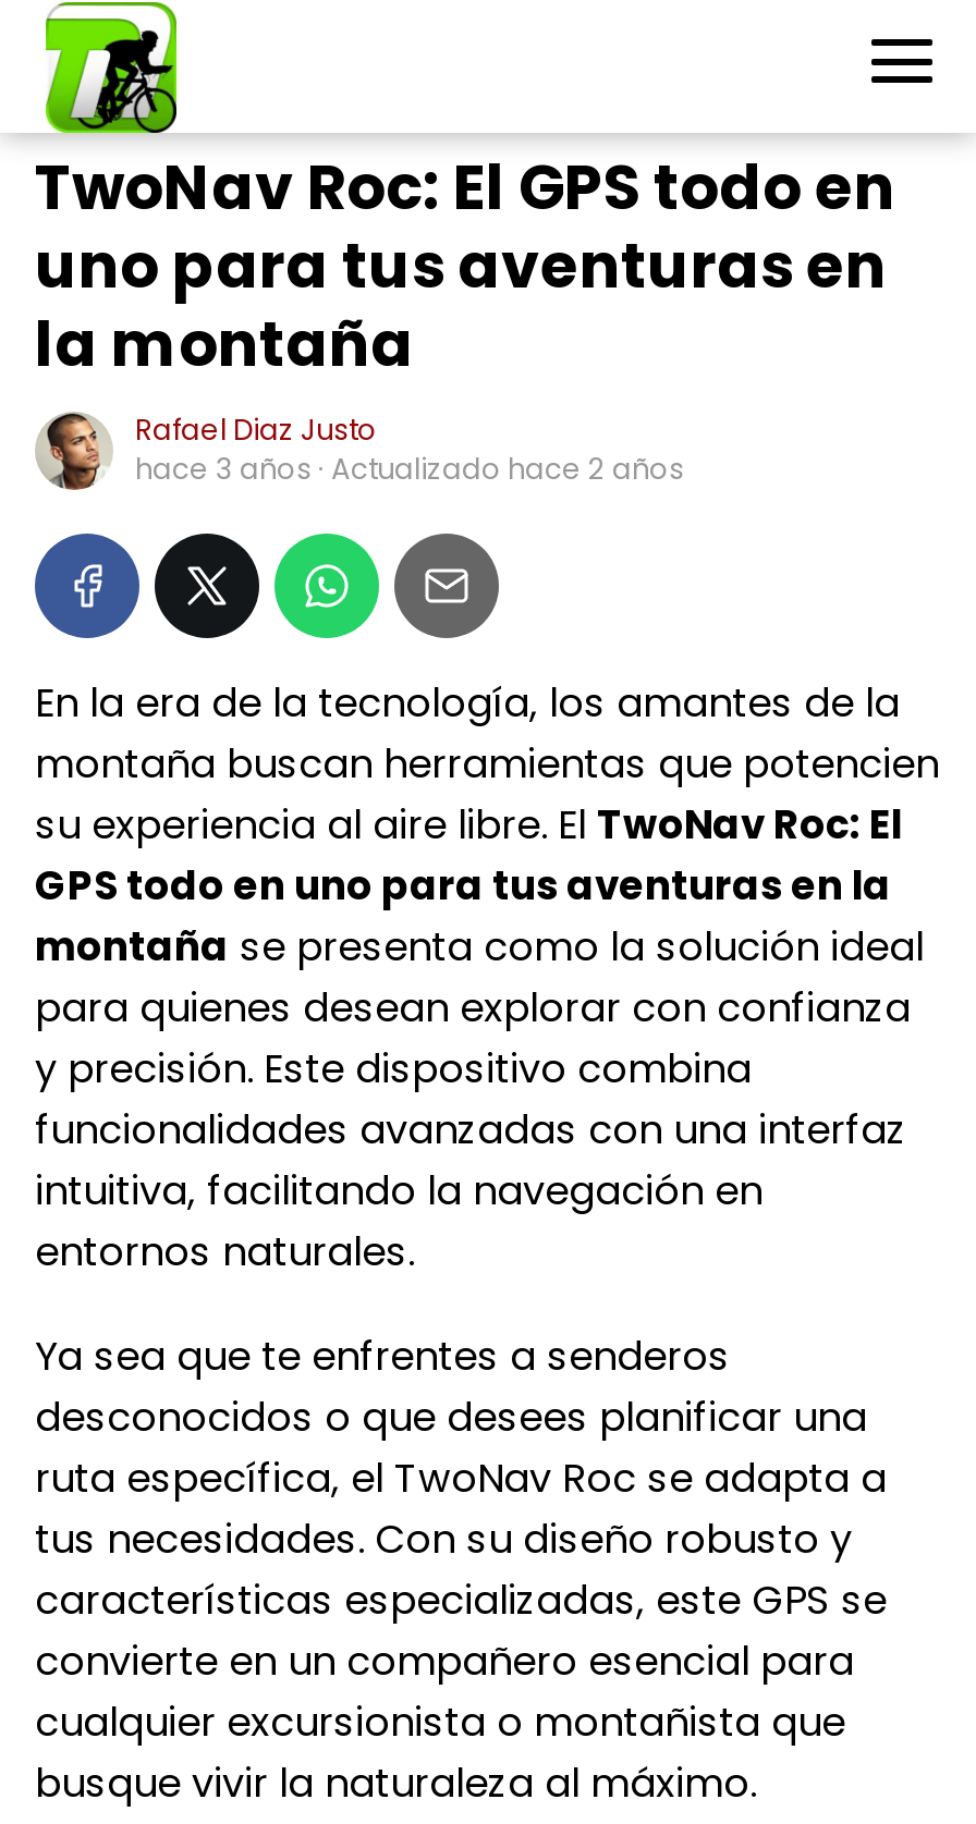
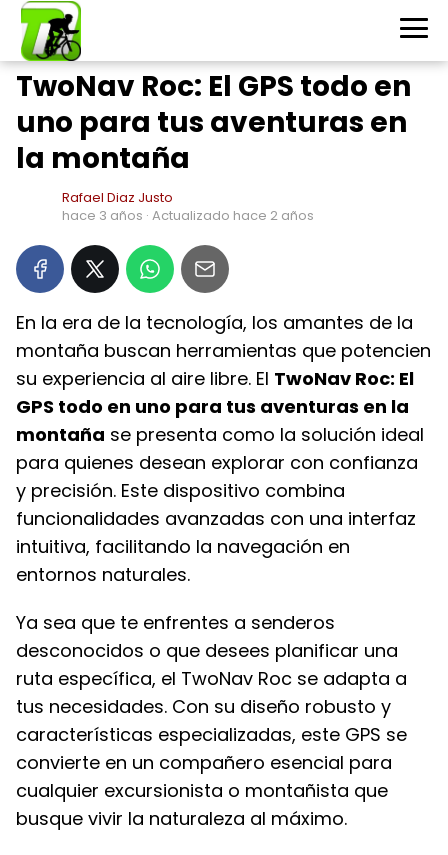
- [image]
